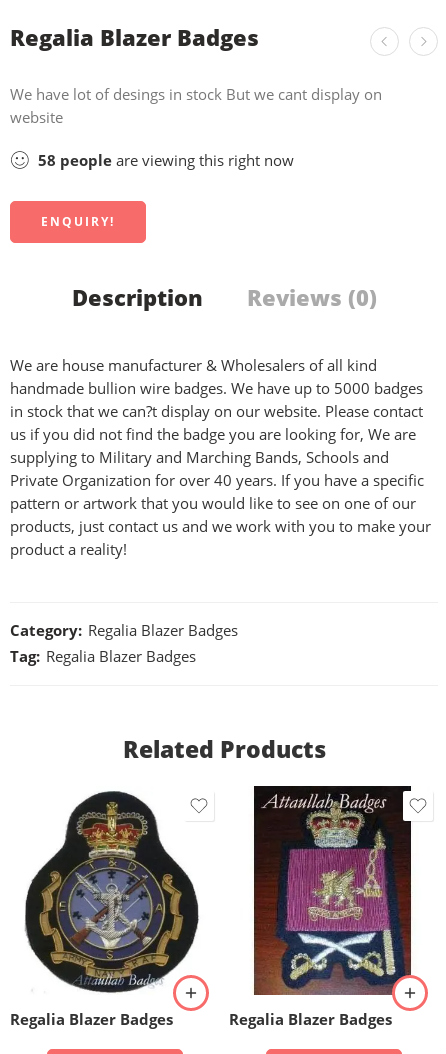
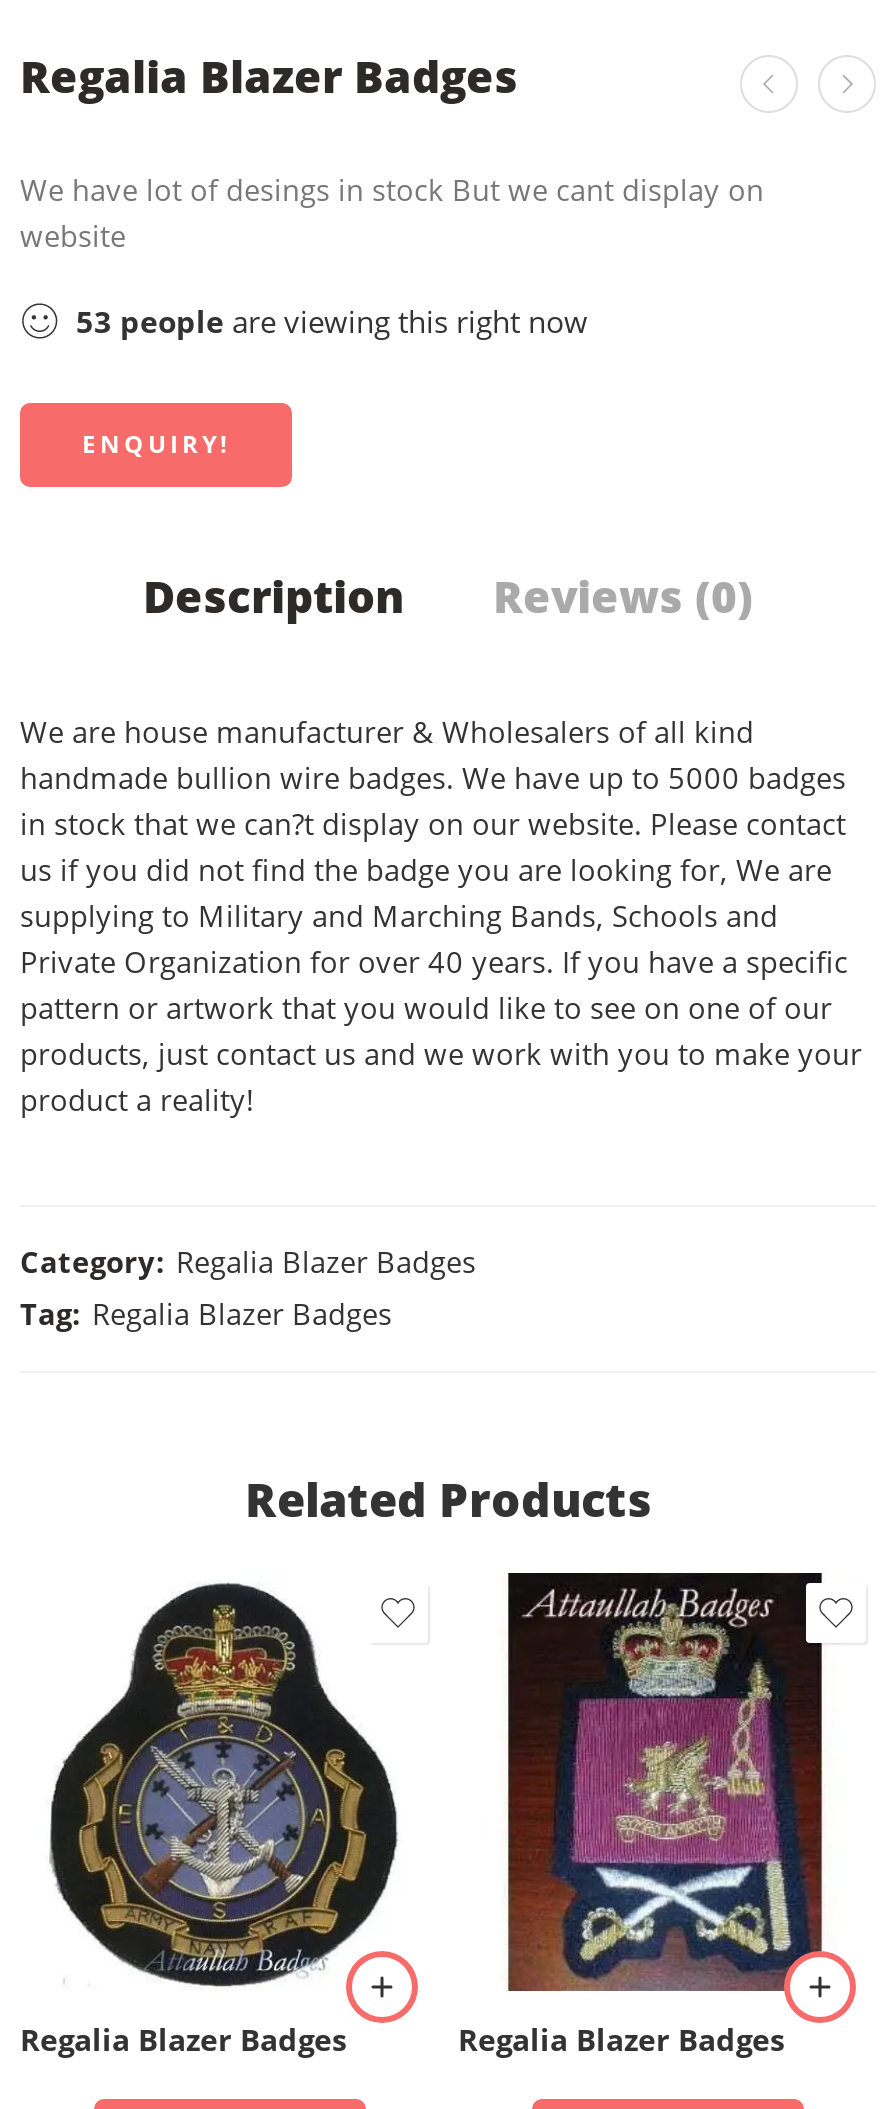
- 58 people are viewing this right now
+ 53 people are viewing this right now
